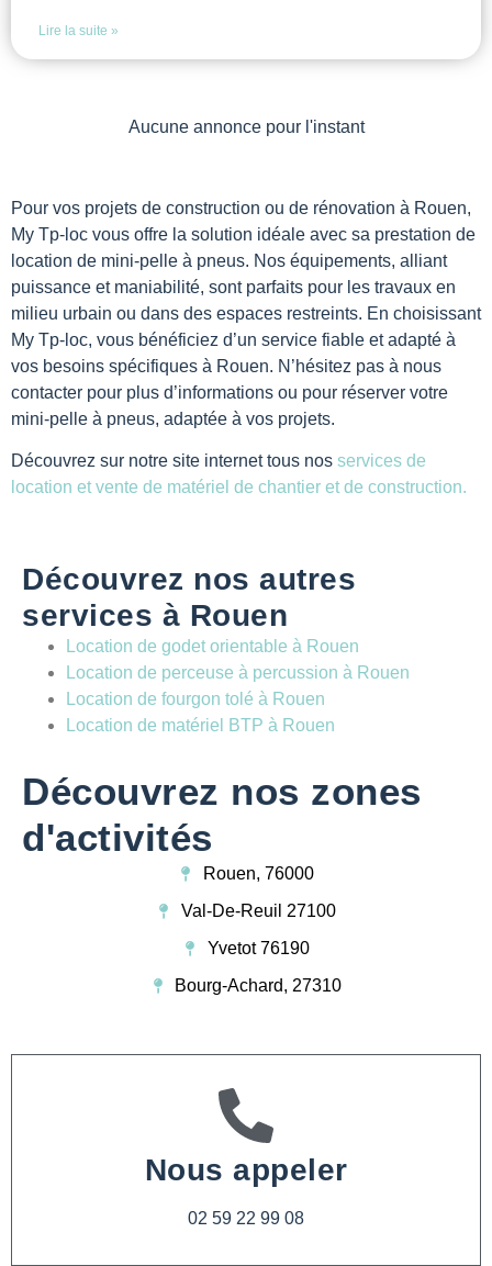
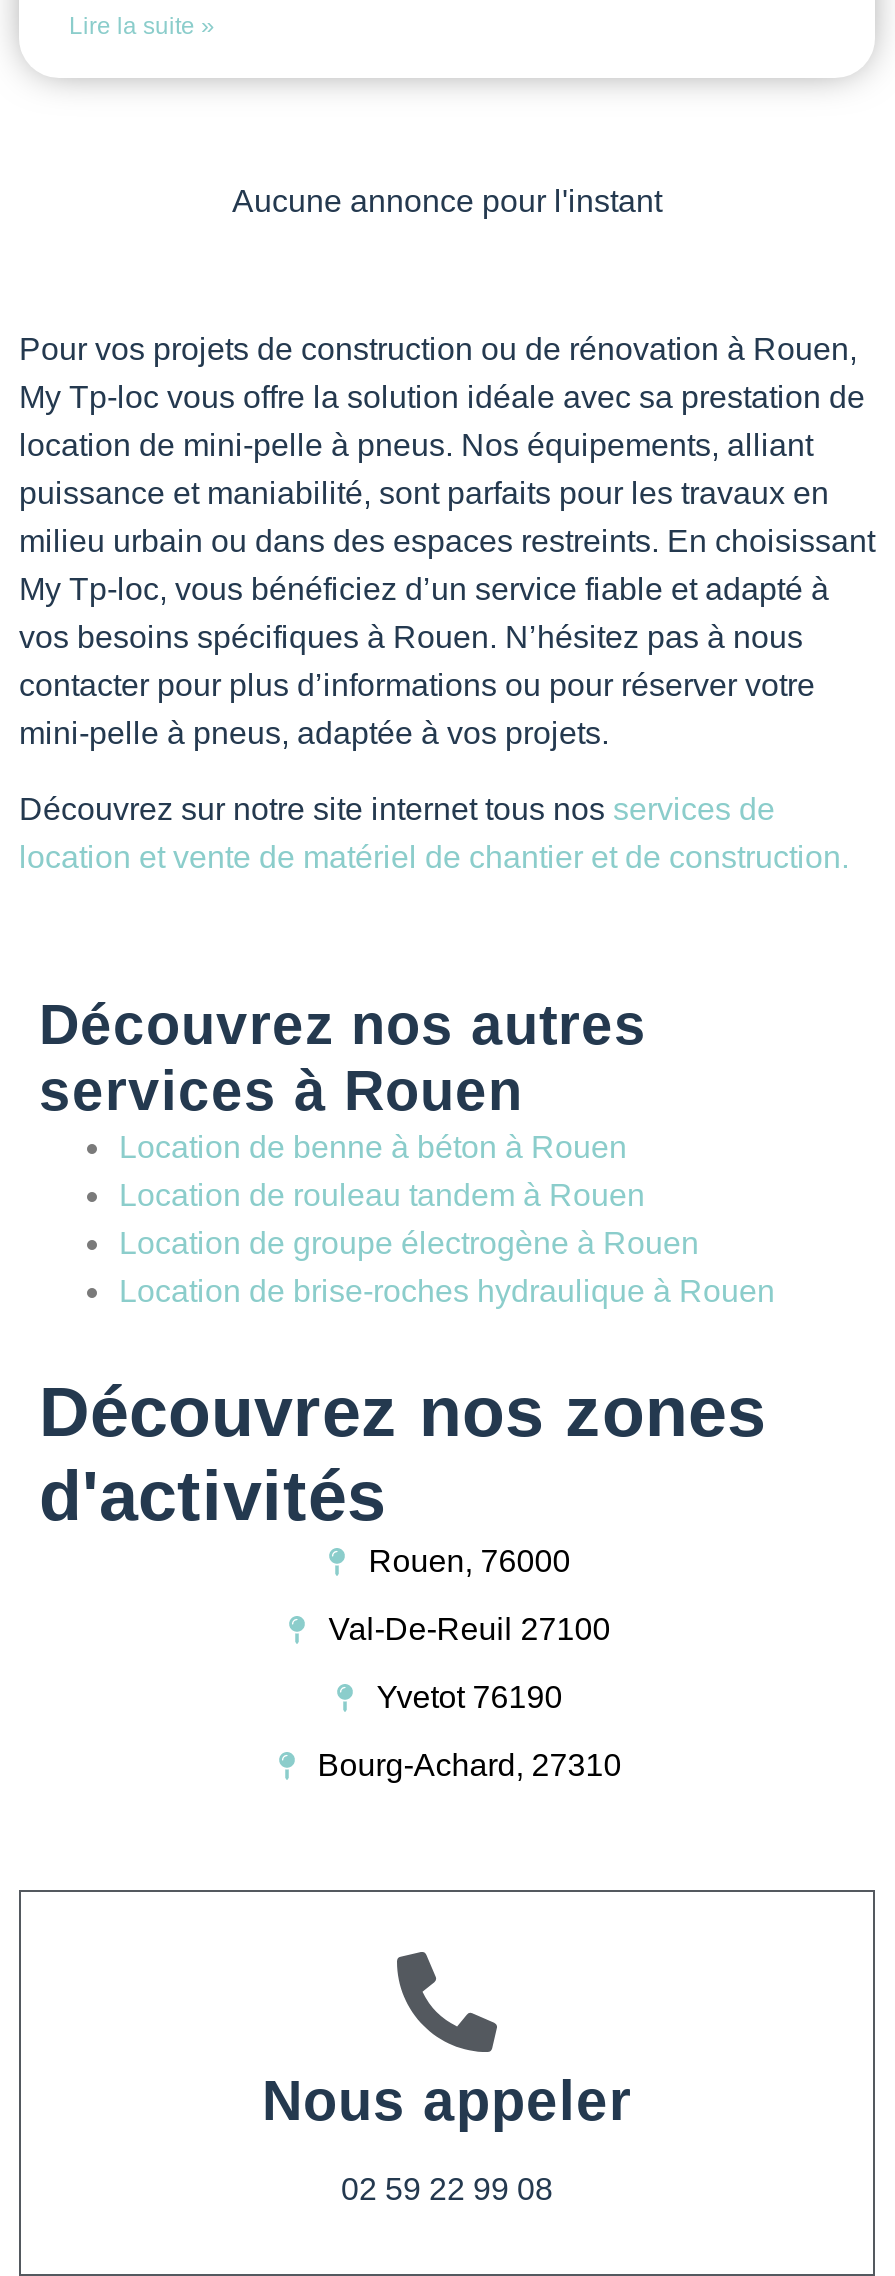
- Location de godet orientable à Rouen
- Location de perceuse à percussion à Rouen
- Location de fourgon tolé à Rouen
- Location de matériel BTP à Rouen
+ Location de benne à béton à Rouen
+ Location de rouleau tandem à Rouen
+ Location de groupe électrogène à Rouen
+ Location de brise-roches hydraulique à Rouen
